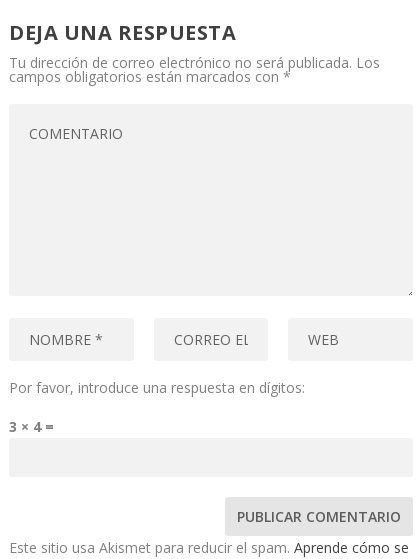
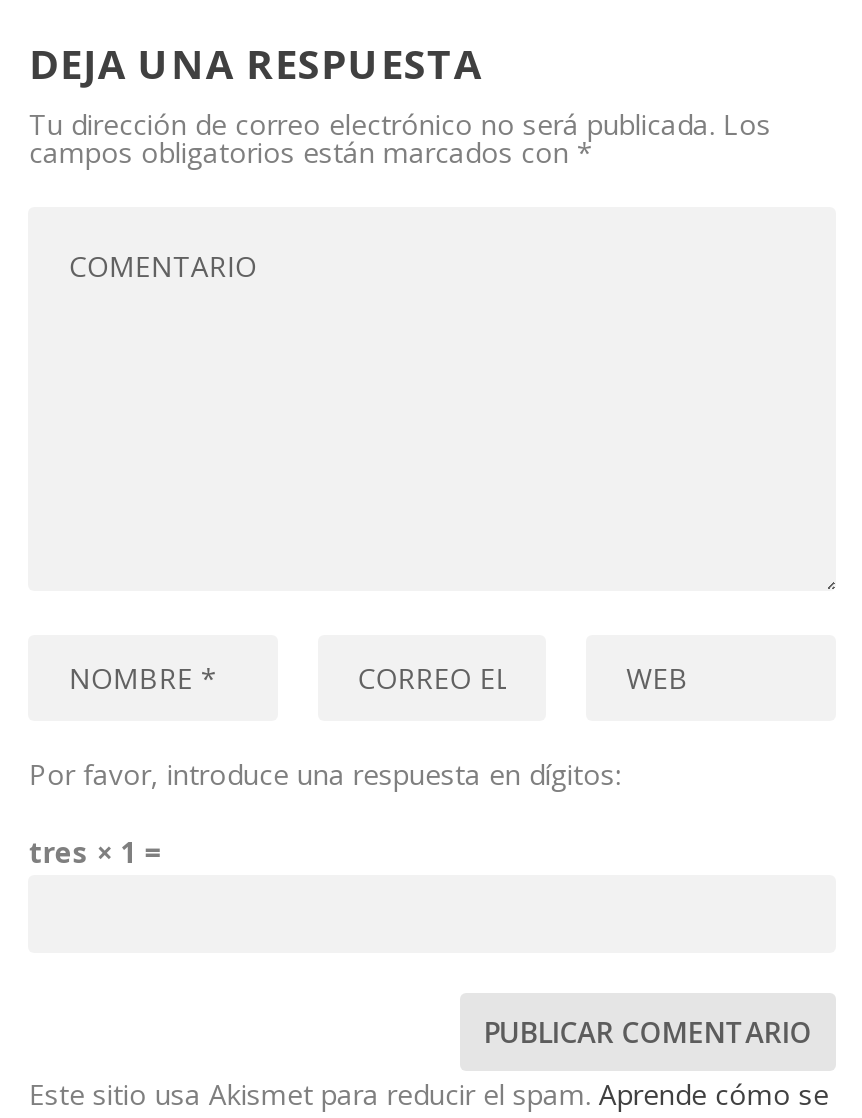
- 3 × 4 =
+ tres × 1 =
